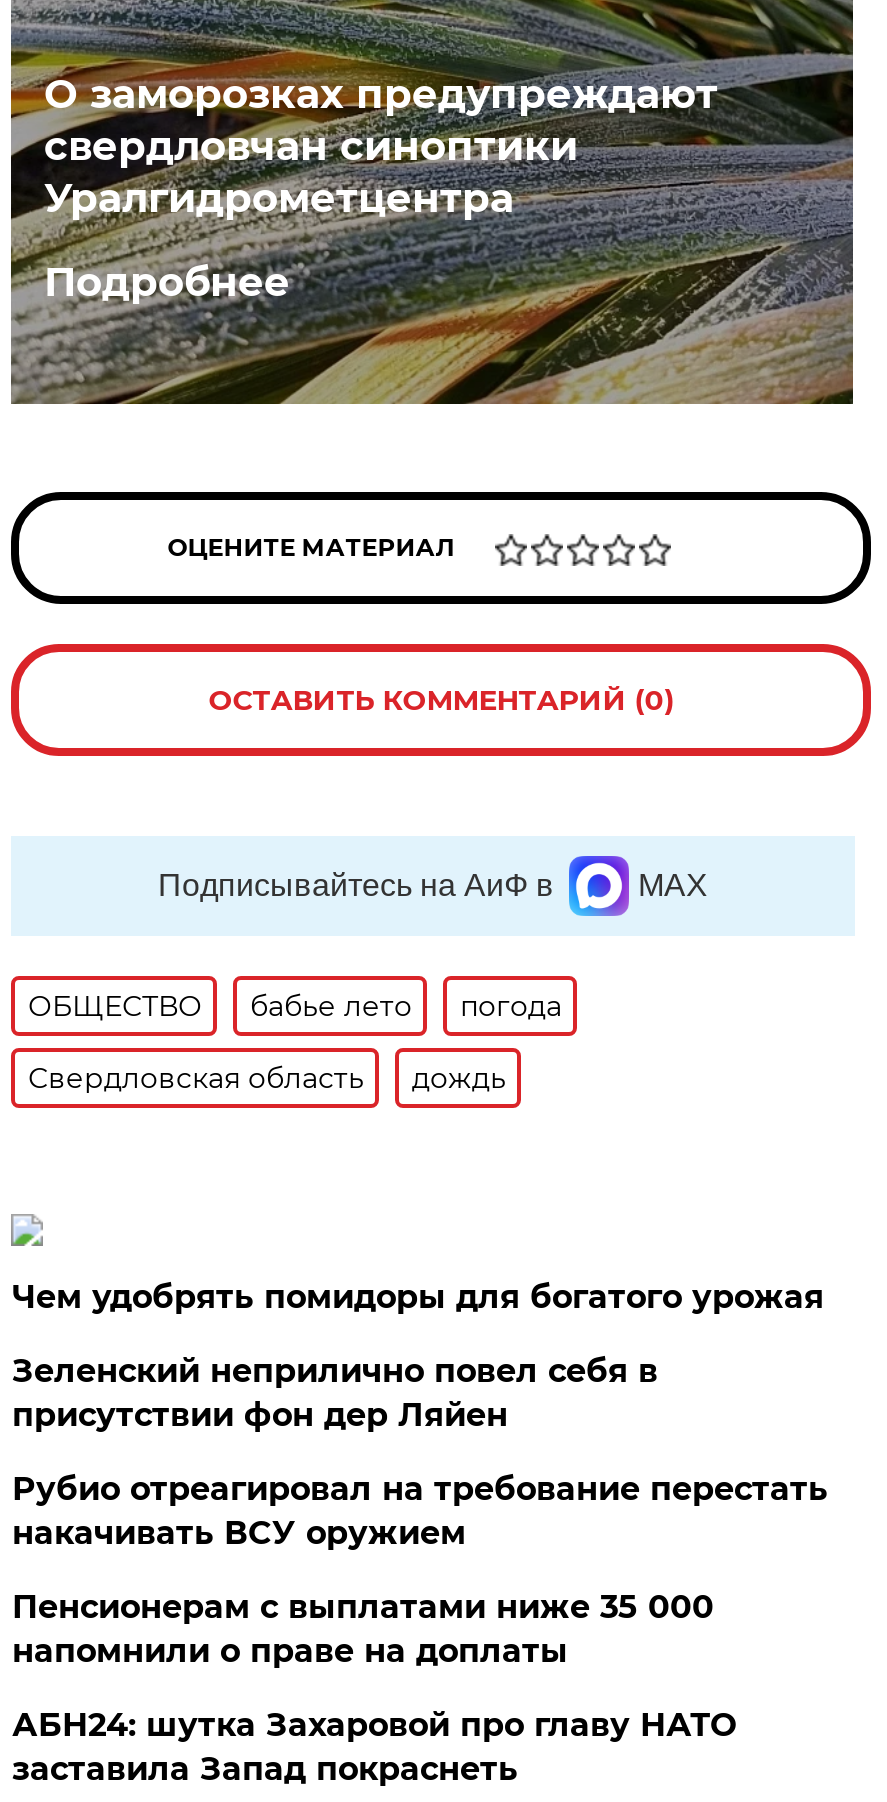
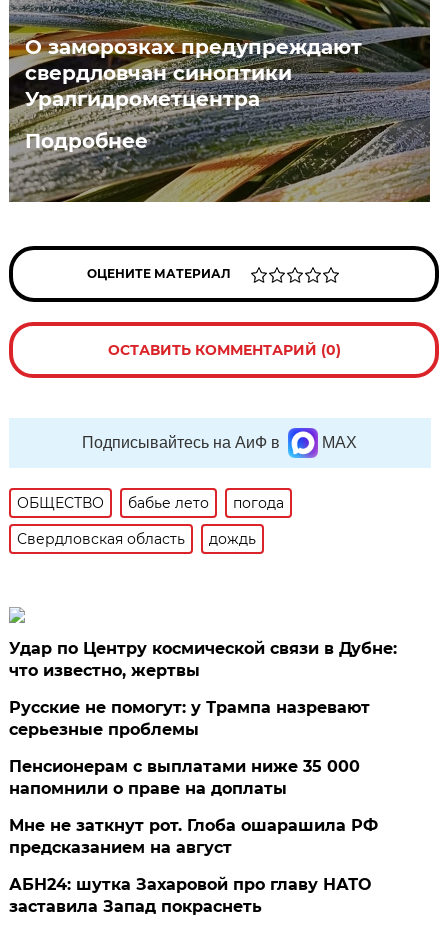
- Чем удобрять помидоры для богатого урожая
- Зеленский неприлично повел cебя в
- присутствии фон дер Ляйен
- Рубио отреагировал на требование перестать
- накачивать ВСУ оружием
+ Удар по Центру космической связи в Дубне:
+ что известно, жертвы
+ Русские не помогут: у Трампа назревают
+ серьезные проблемы

moved up: Пенсионерам с выплатами ниже 35 000 | напомнили о праве на доплаты

+ Мне не заткнут рот. Глоба ошарашила РФ
+ предсказанием на август
